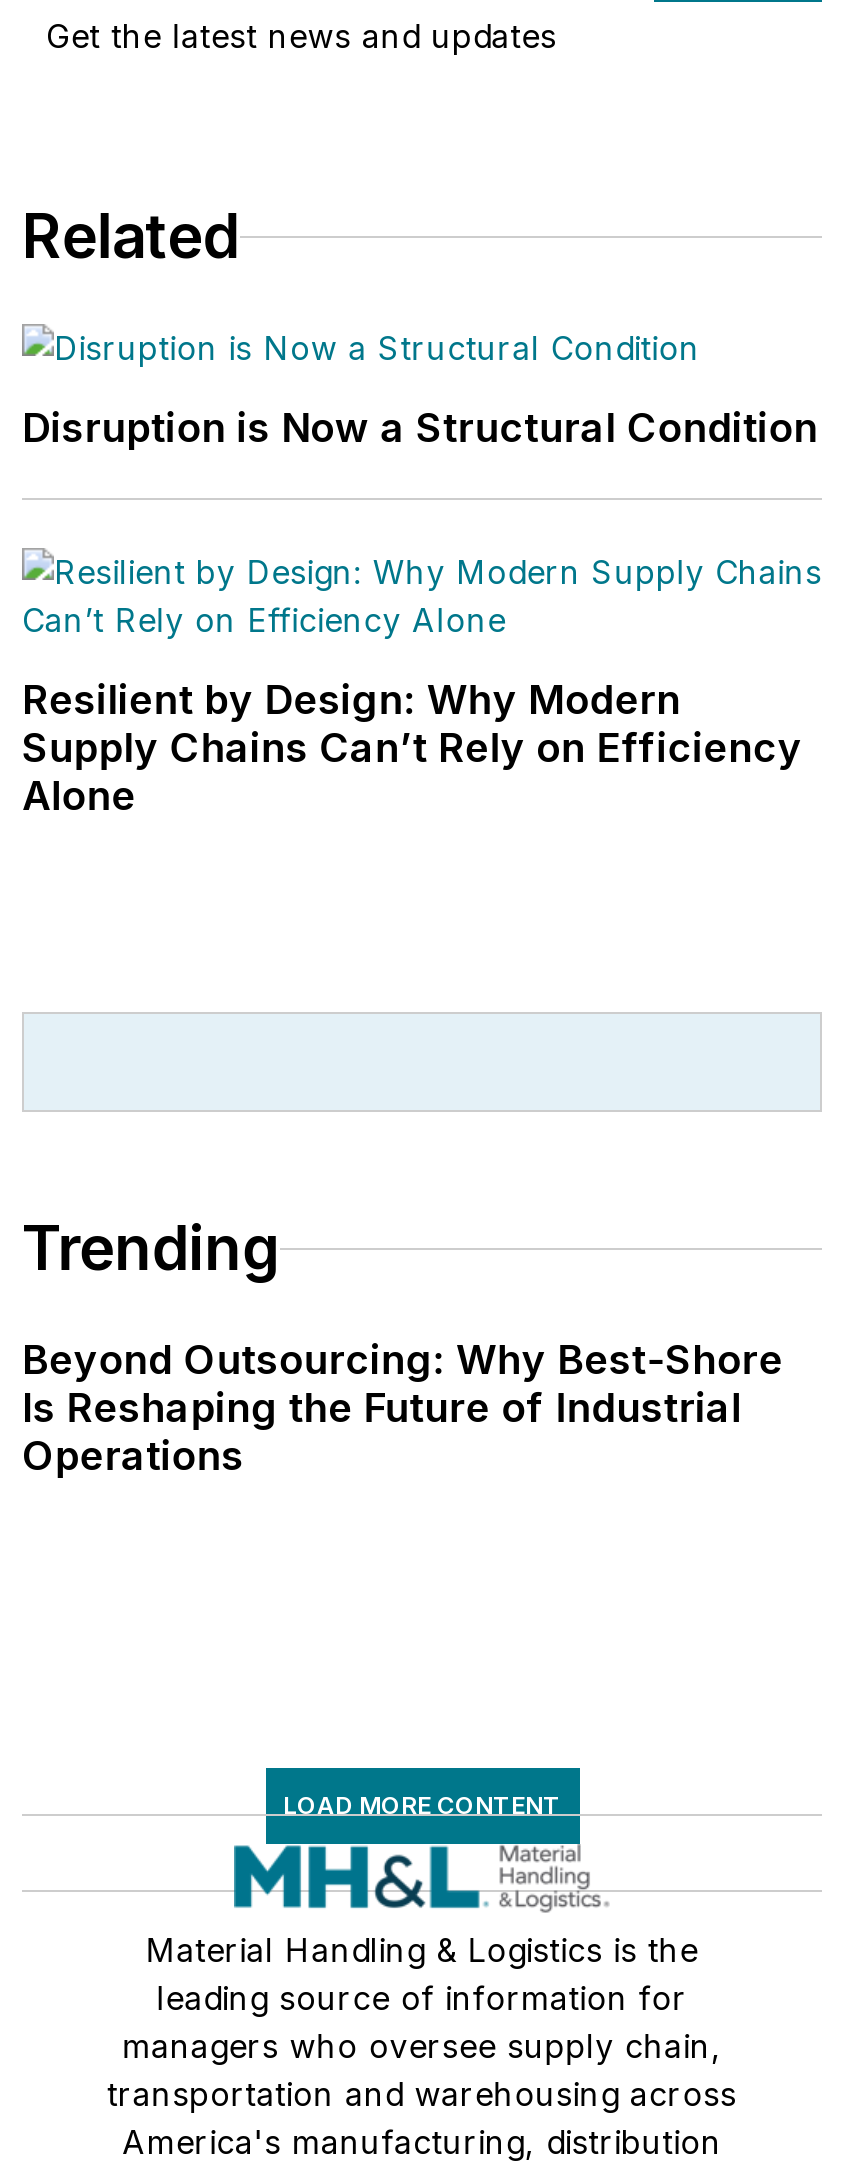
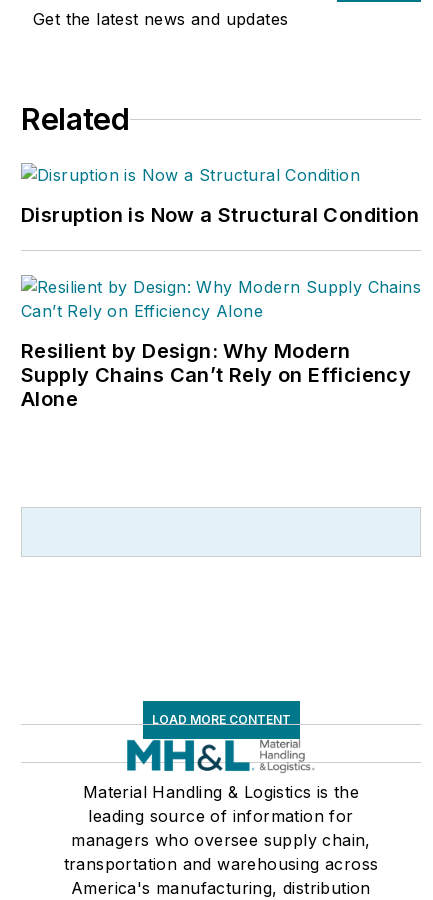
- Trending
- Beyond Outsourcing: Why Best-Shore
- Is Reshaping the Future of Industrial
- Operations
